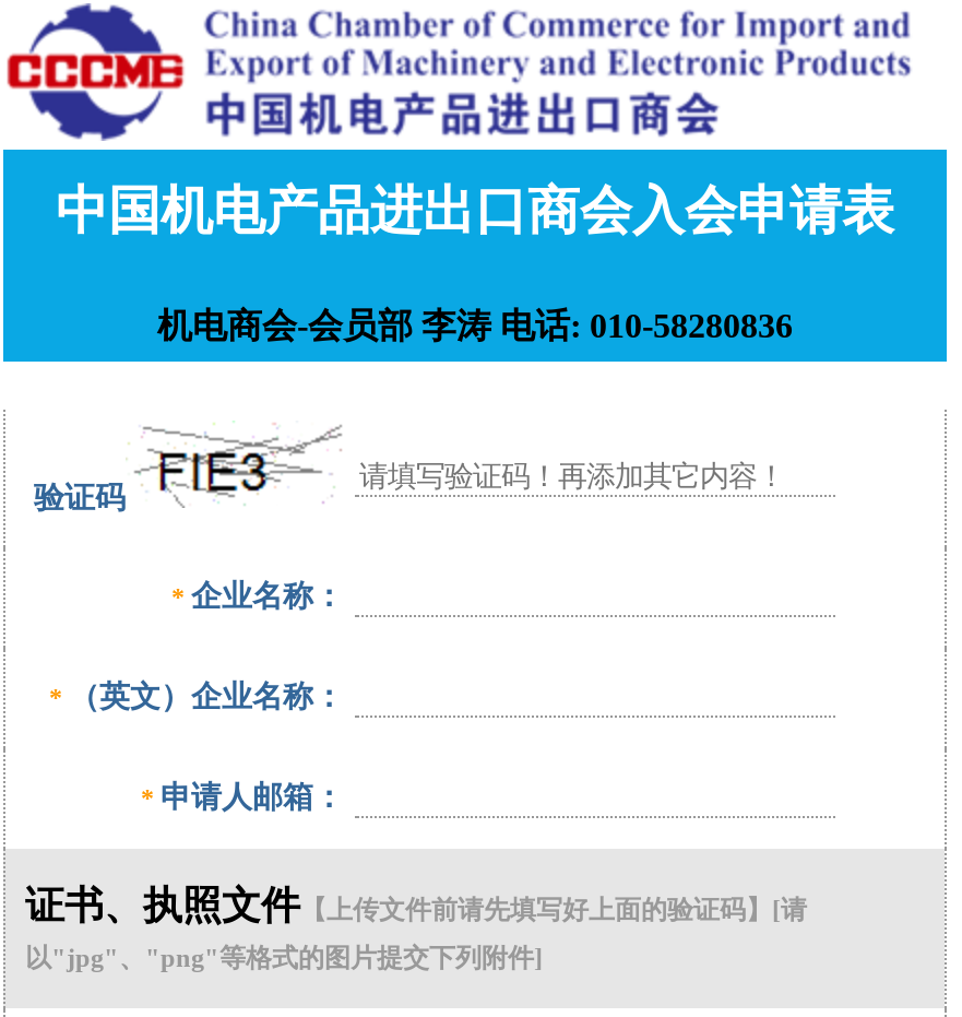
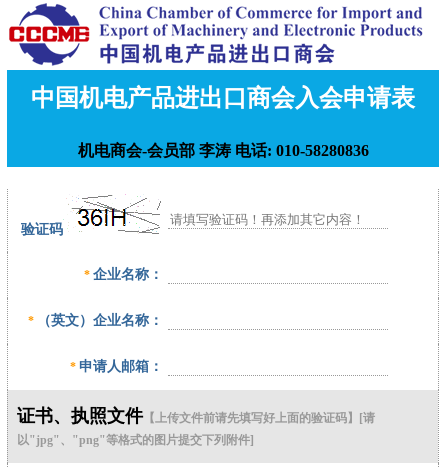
- [image]
+ [image]
